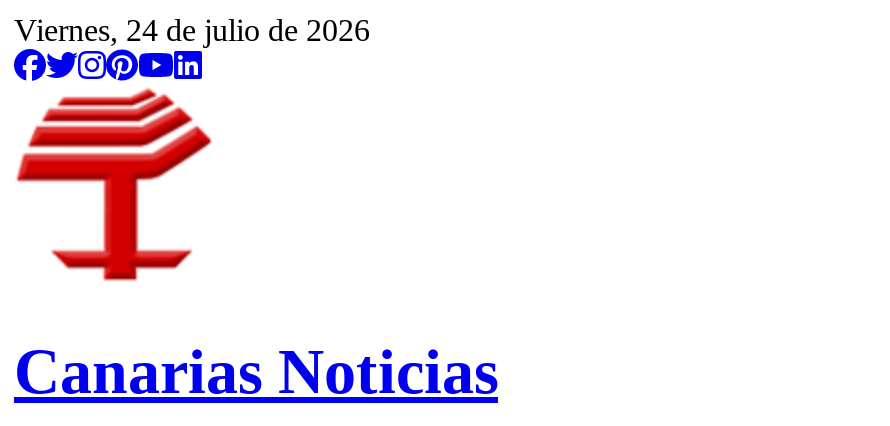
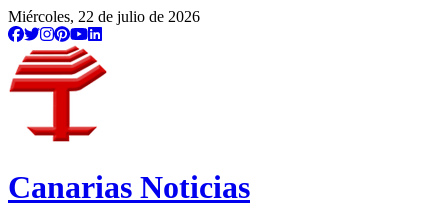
- Viernes, 24 de julio de 2026
+ Miércoles, 22 de julio de 2026
